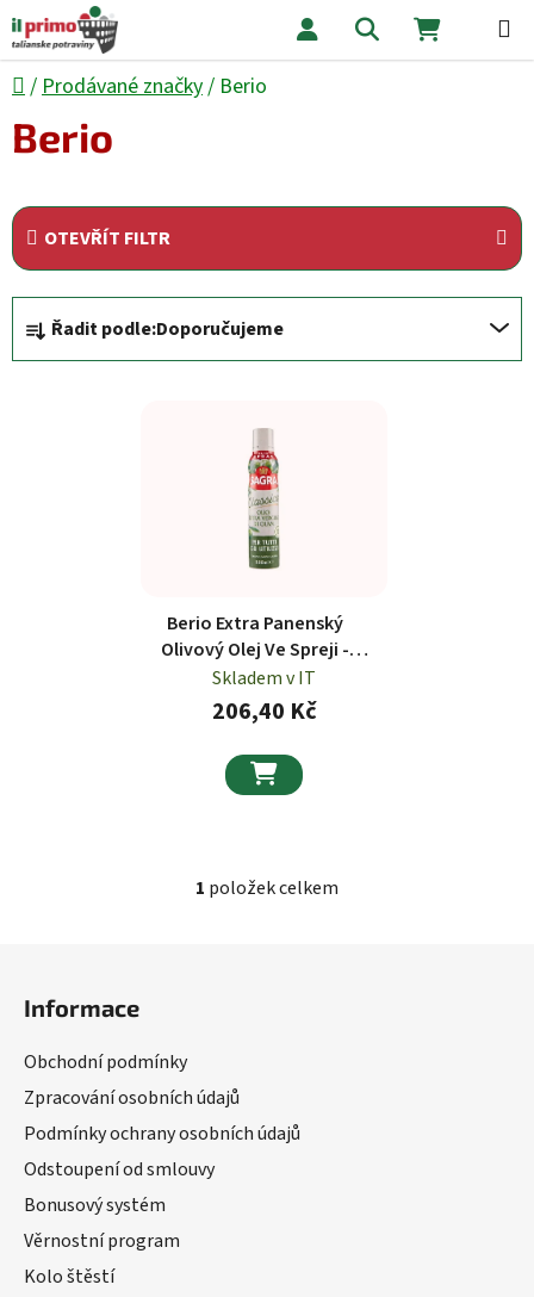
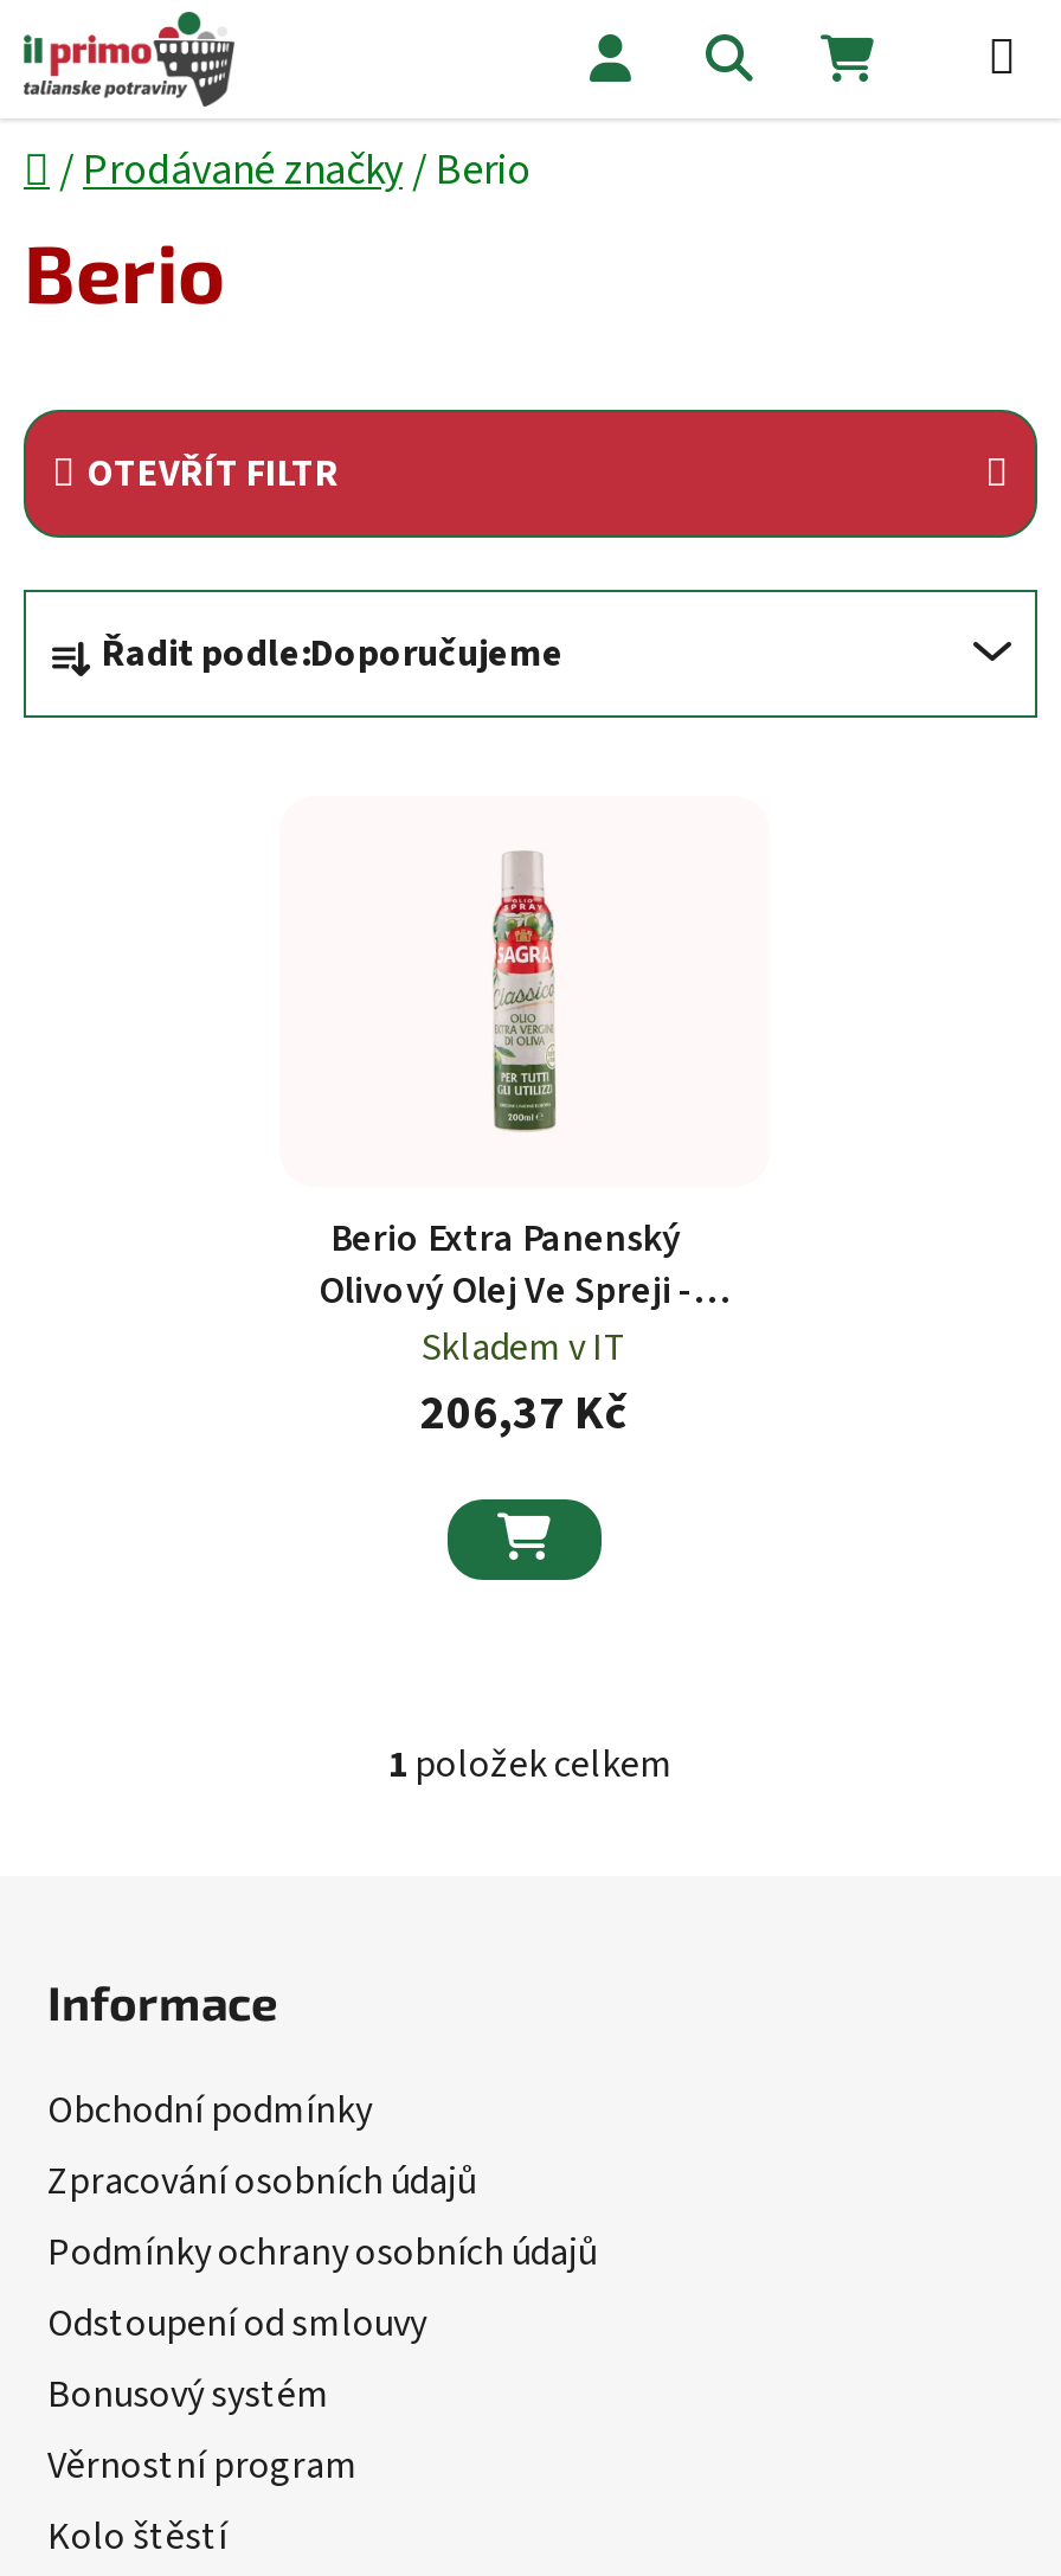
- 206,40 Kč
+ 206,37 Kč
